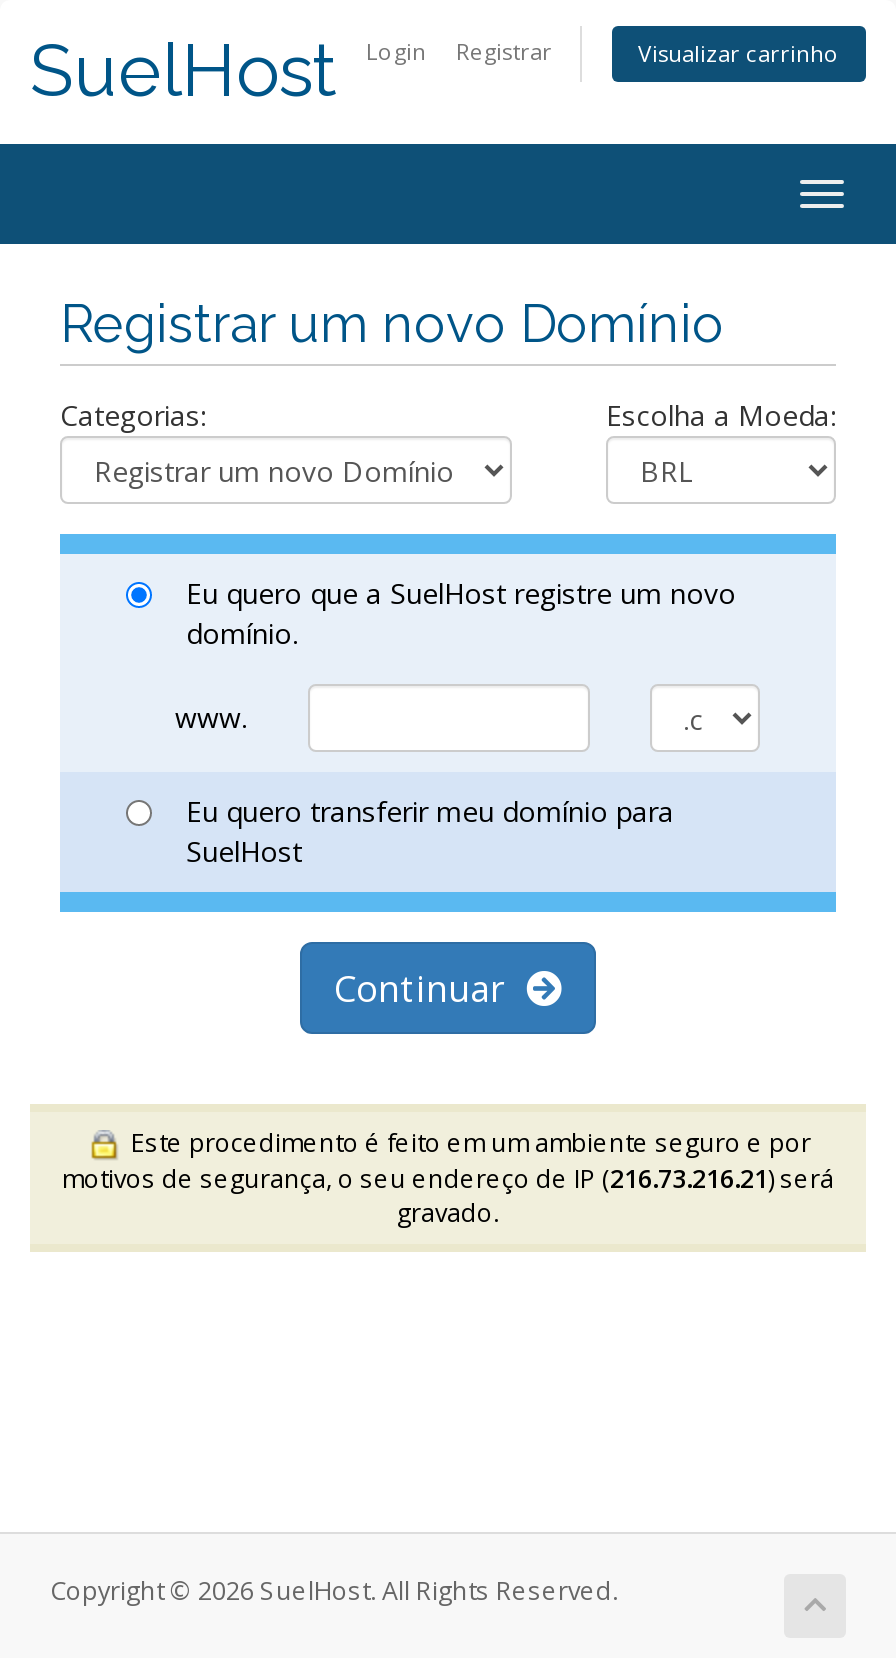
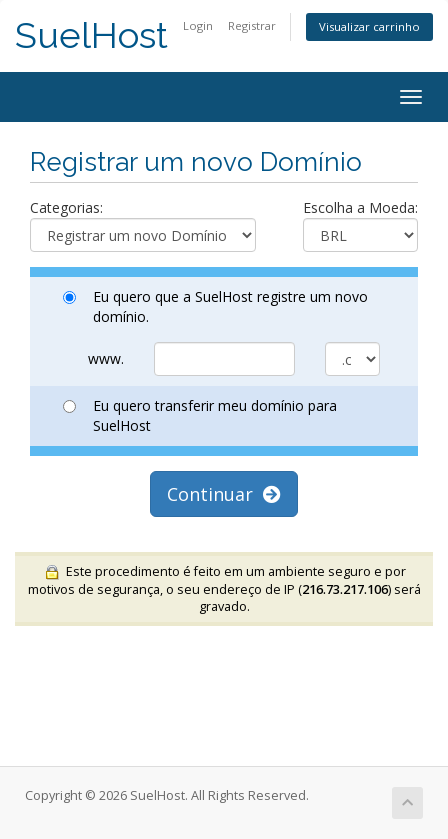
- motivos de segurança, o seu endereço de IP (216.73.216.21) será
+ motivos de segurança, o seu endereço de IP (216.73.217.106) será
